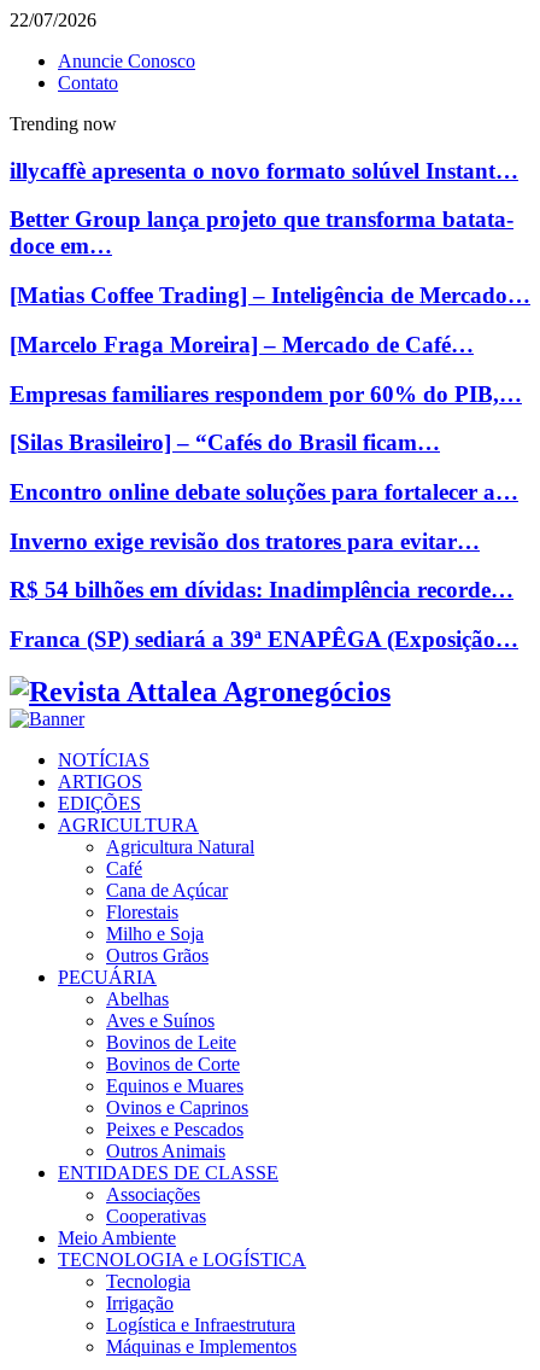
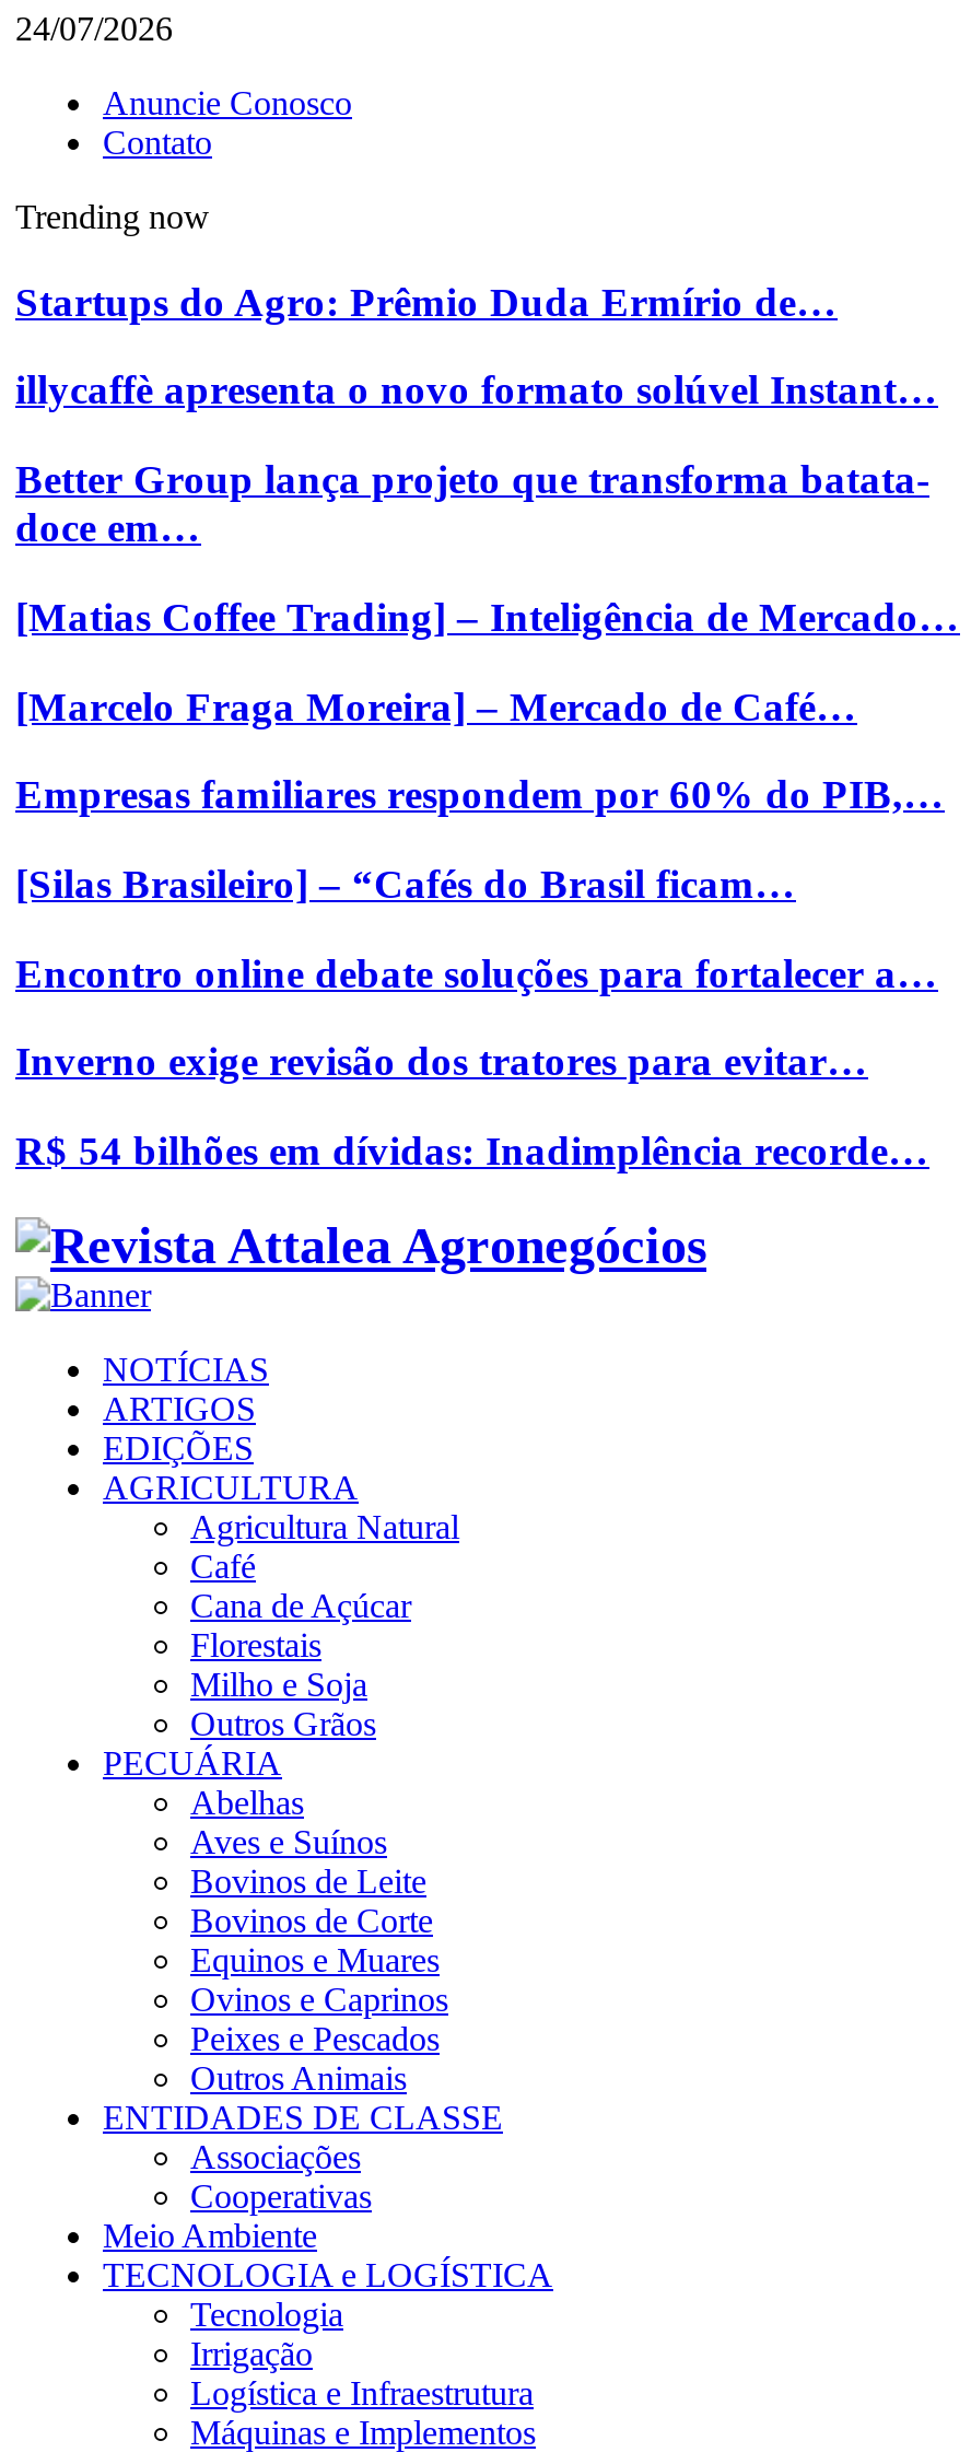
- 22/07/2026
+ 24/07/2026

+ Startups do Agro: Prêmio Duda Ermírio de…

moved down: illycaffè apresenta o novo formato solúvel Instant… | Better Group lança projeto que transforma batata- | doce em… | ... | Inverno exige revisão dos tratores para evitar… | R$ 54 bilhões em dívidas: Inadimplência recorde…

- Franca (SP) sediará a 39ª ENAPÊGA (Exposição…
